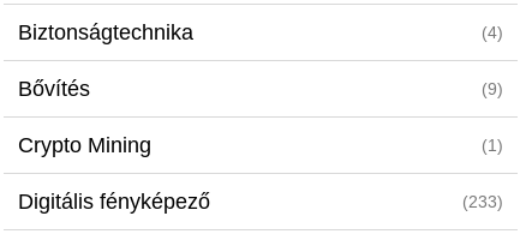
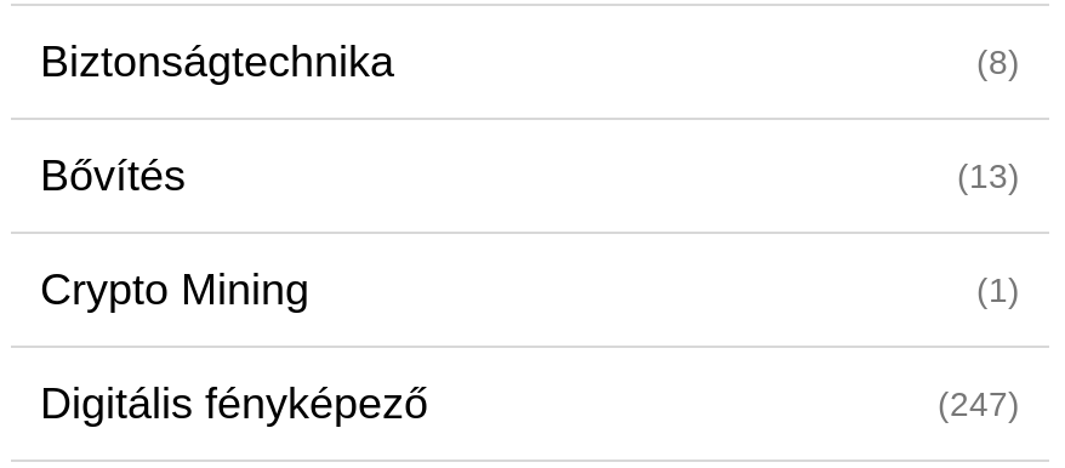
- (4)
+ (8)

- (9)
+ (13)

- (233)
+ (247)
